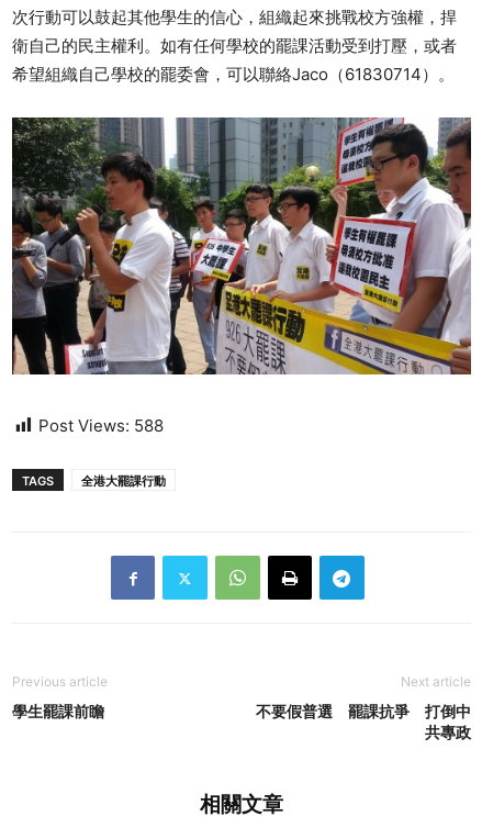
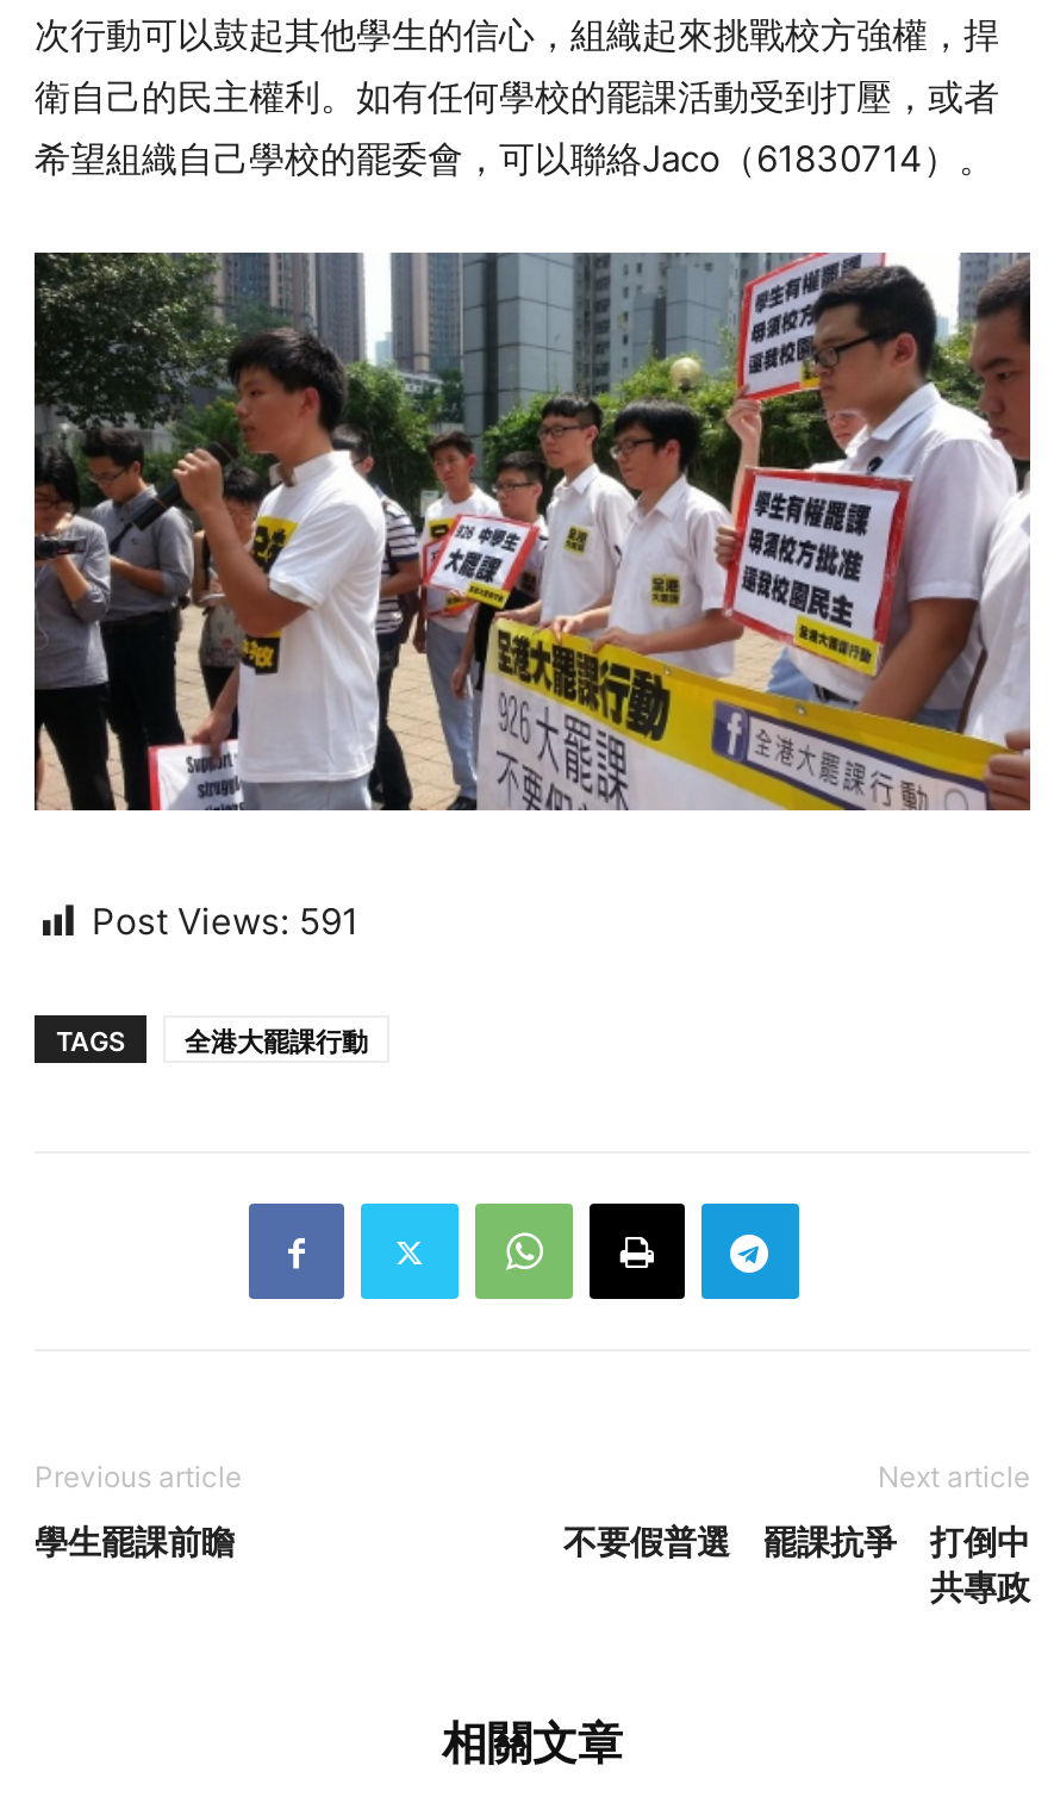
- Post Views: 588
+ Post Views: 591
